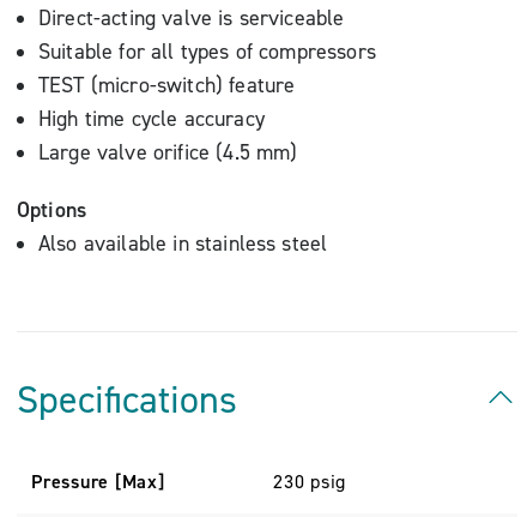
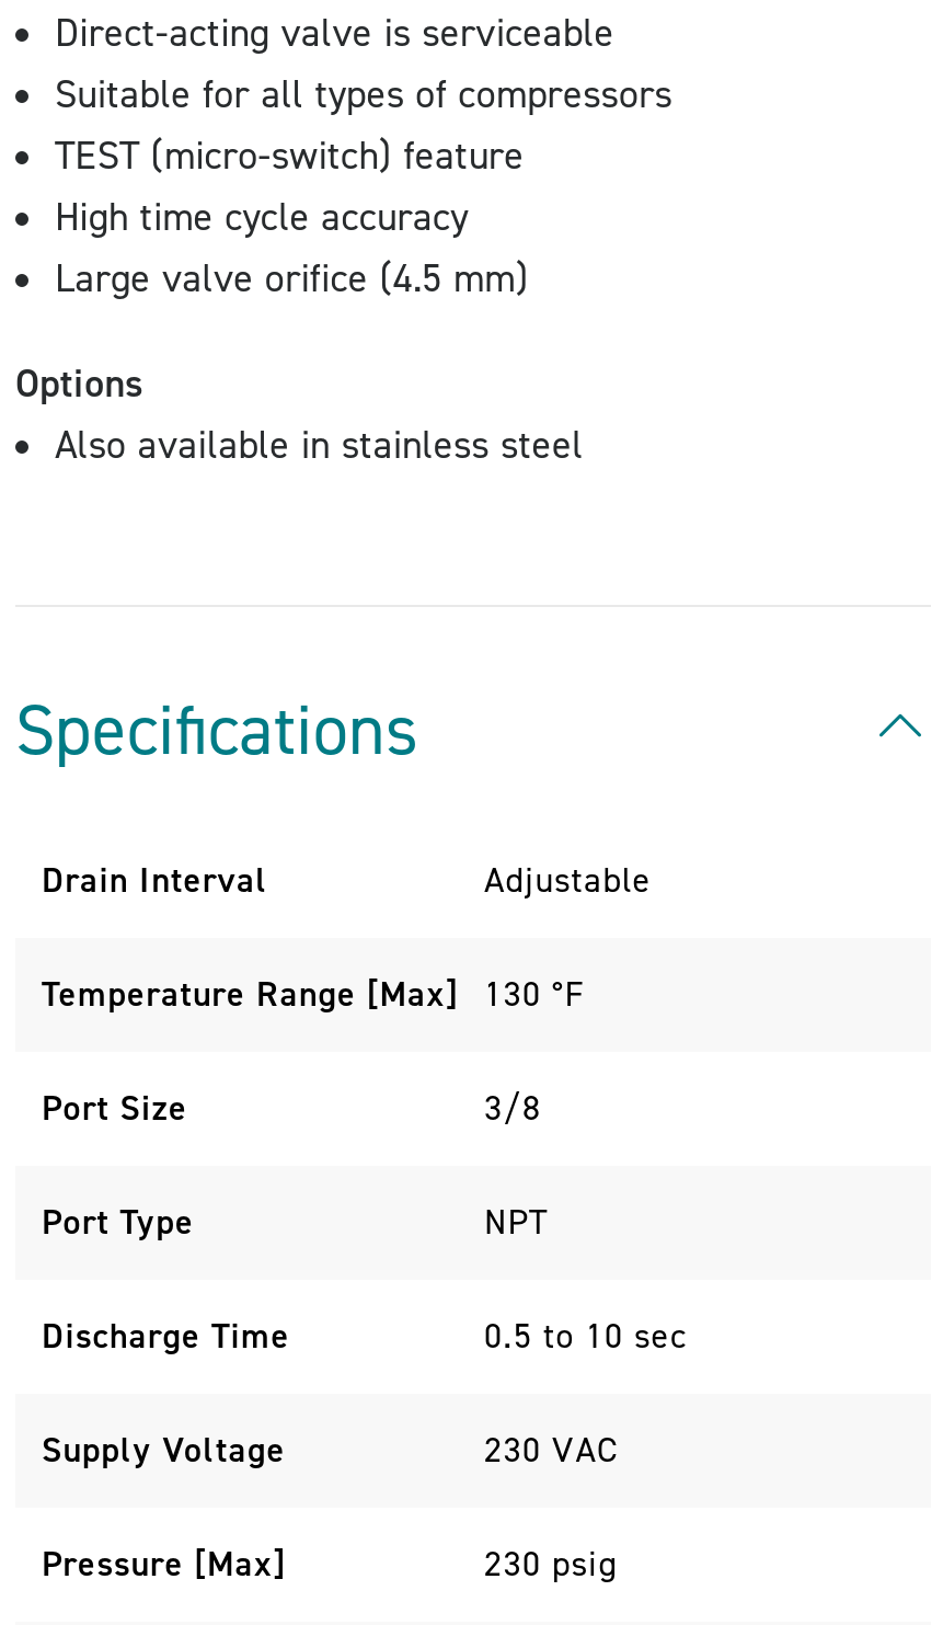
+ Drain Interval
+ Adjustable
+ Temperature Range [Max] 130 °F
+ Port Size
+ 3/8
+ Port Type
+ NPT
+ Discharge Time
+ 0.5 to 10 sec
+ Supply Voltage
+ 230 VAC
